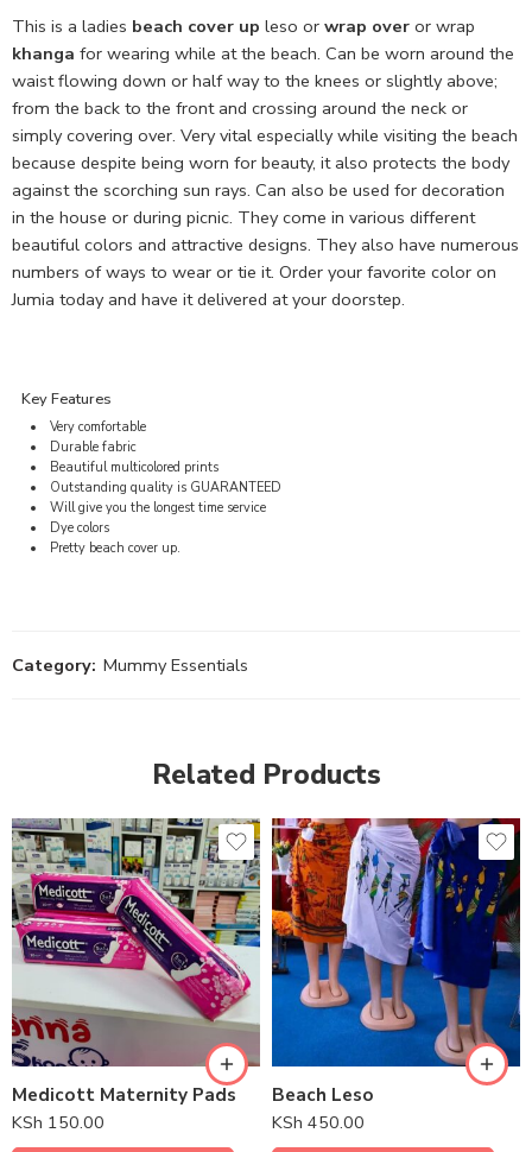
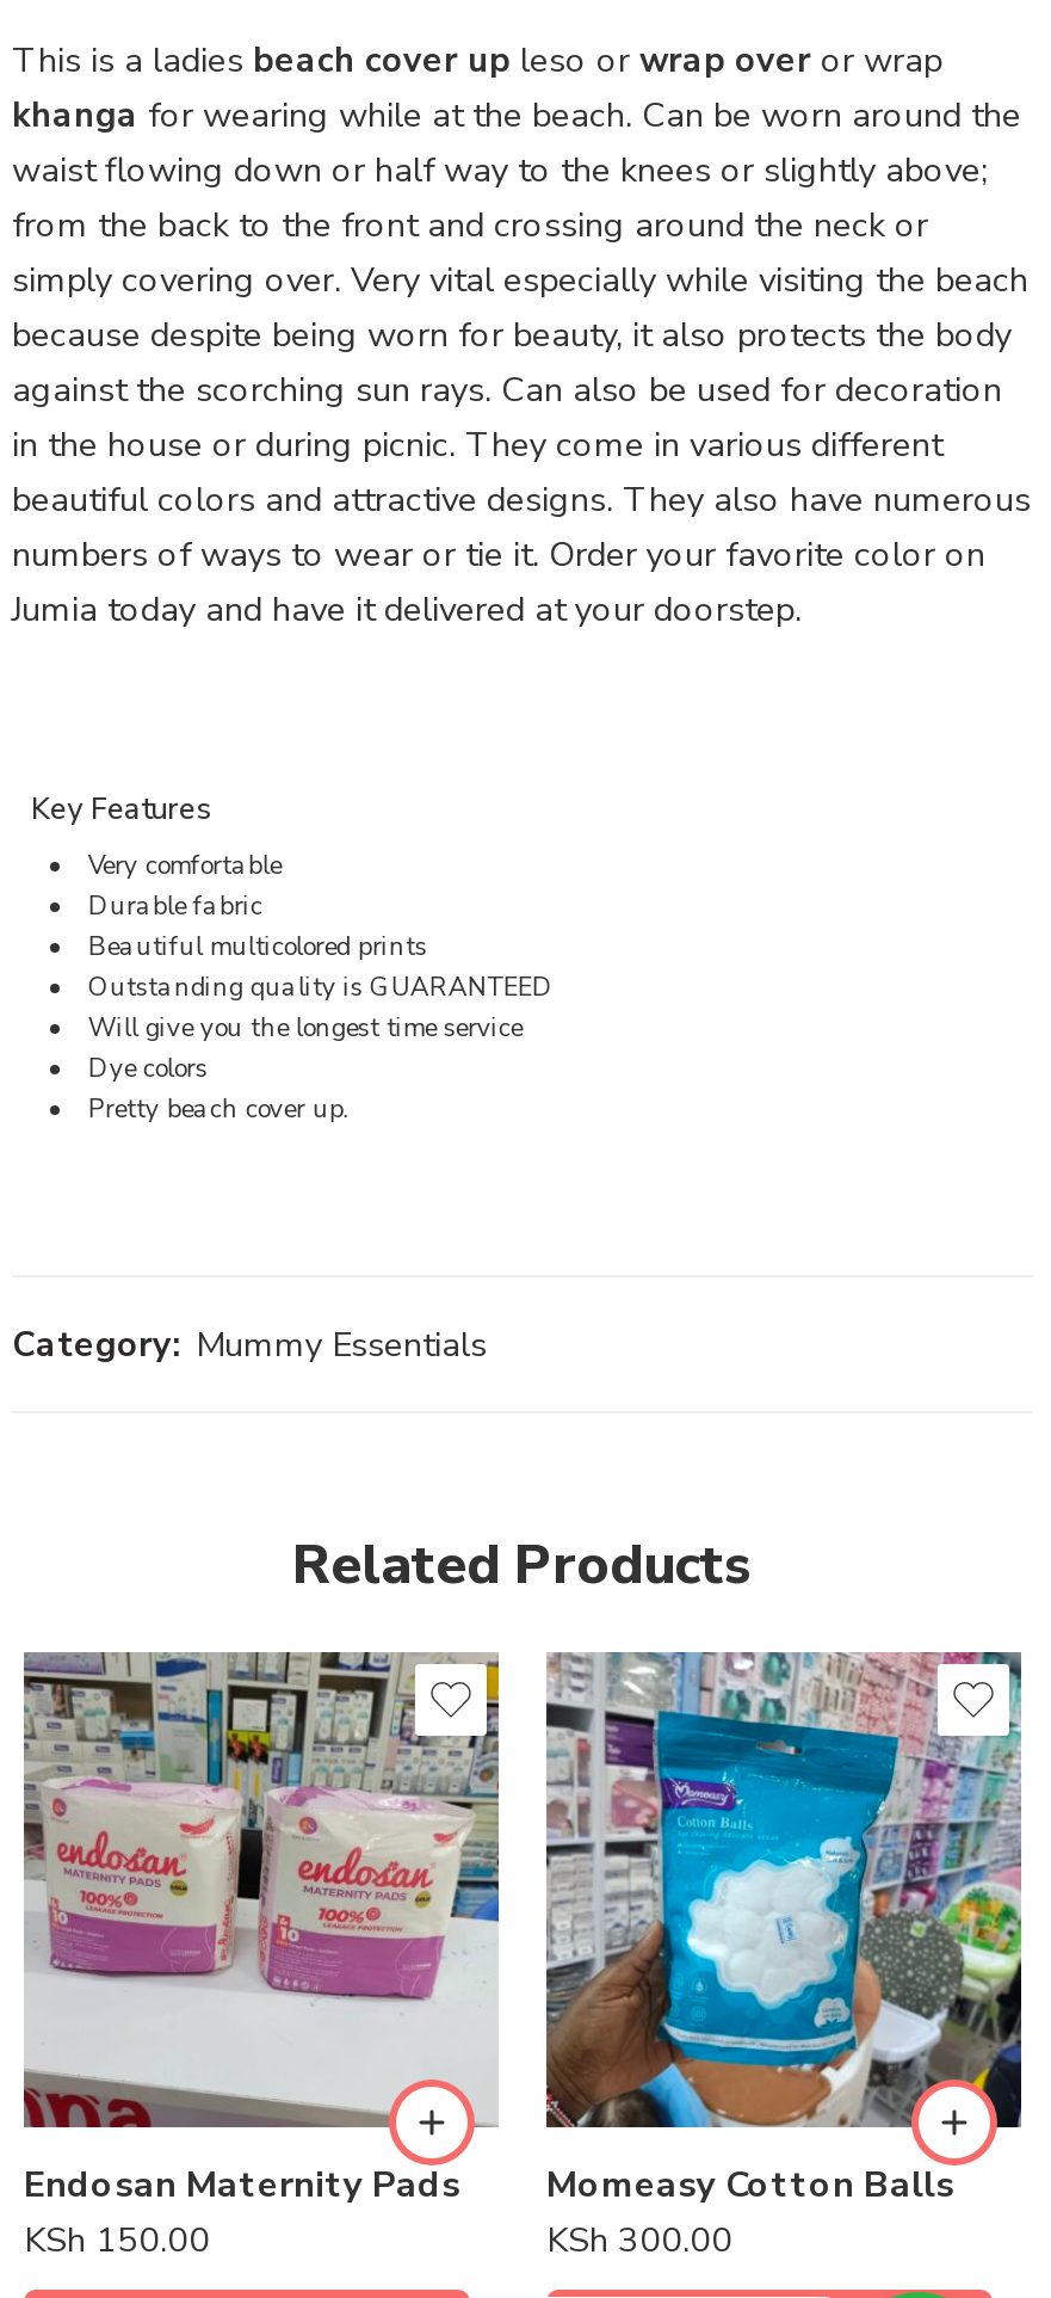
- [image]
- Medicott Maternity Pads
+ [image]
+ Endosan Maternity Pads

- [image]
- Beach Leso
- KSh 450.00
+ [image]
+ Momeasy Cotton Balls
+ KSh 300.00
